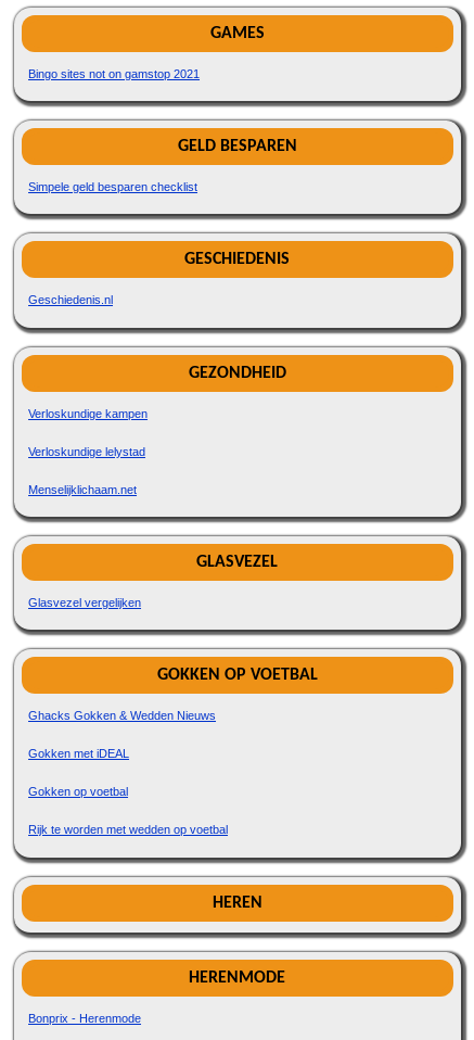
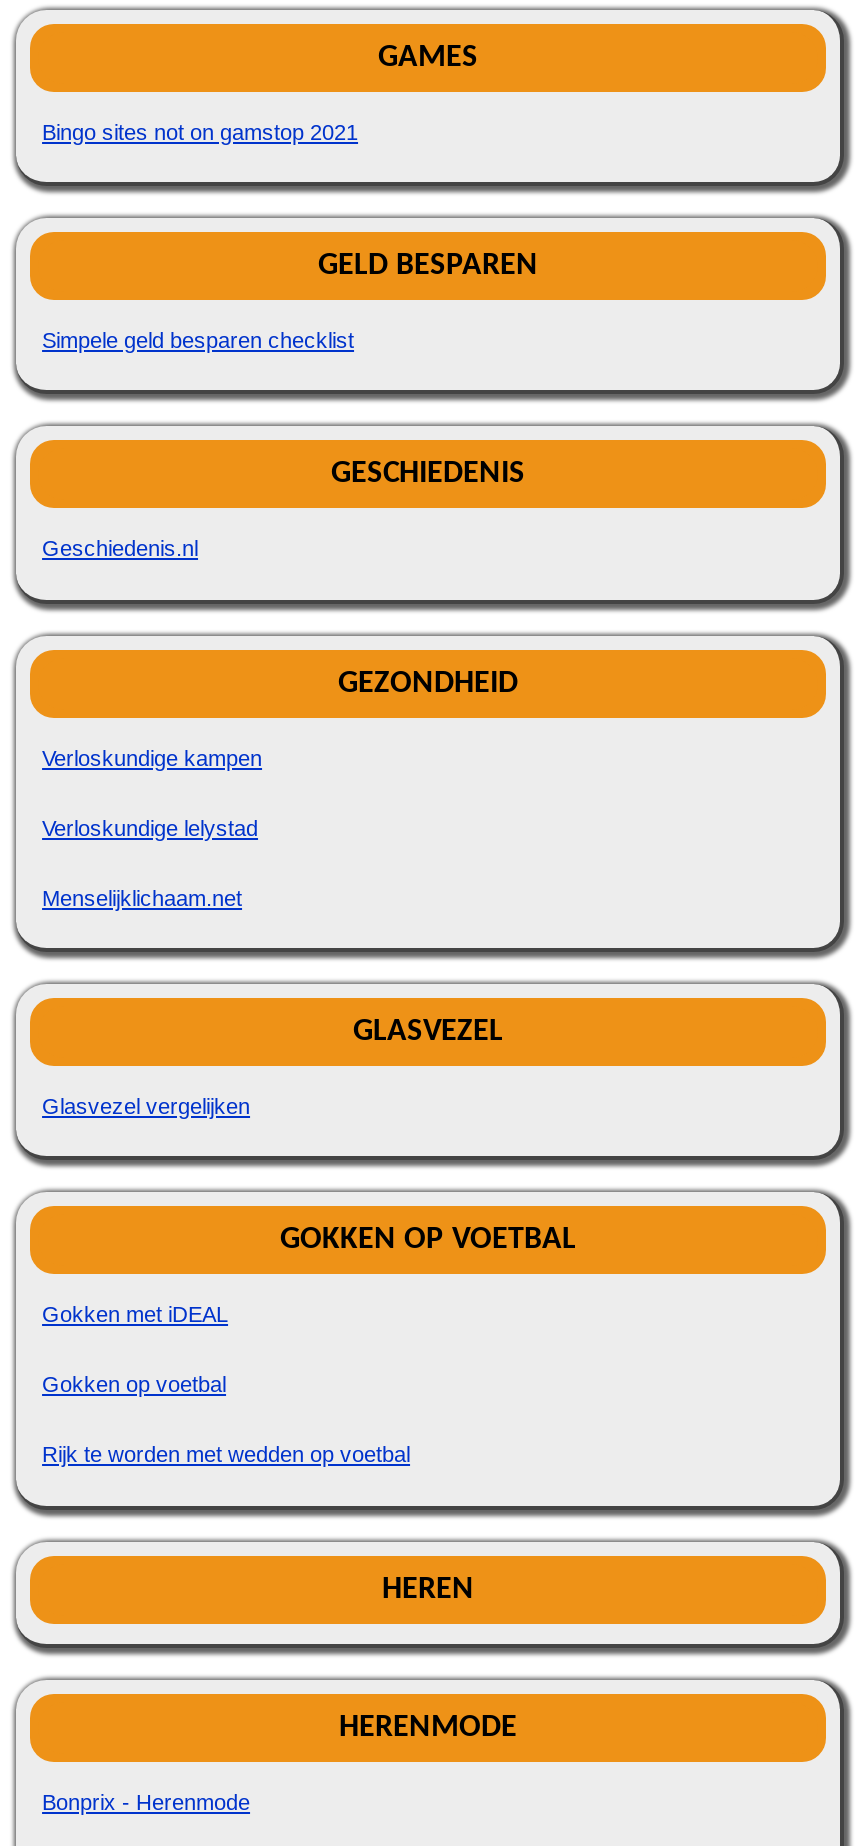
- Ghacks Gokken & Wedden Nieuws
